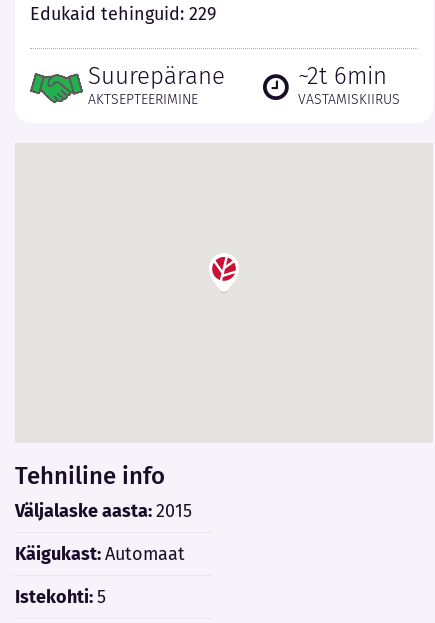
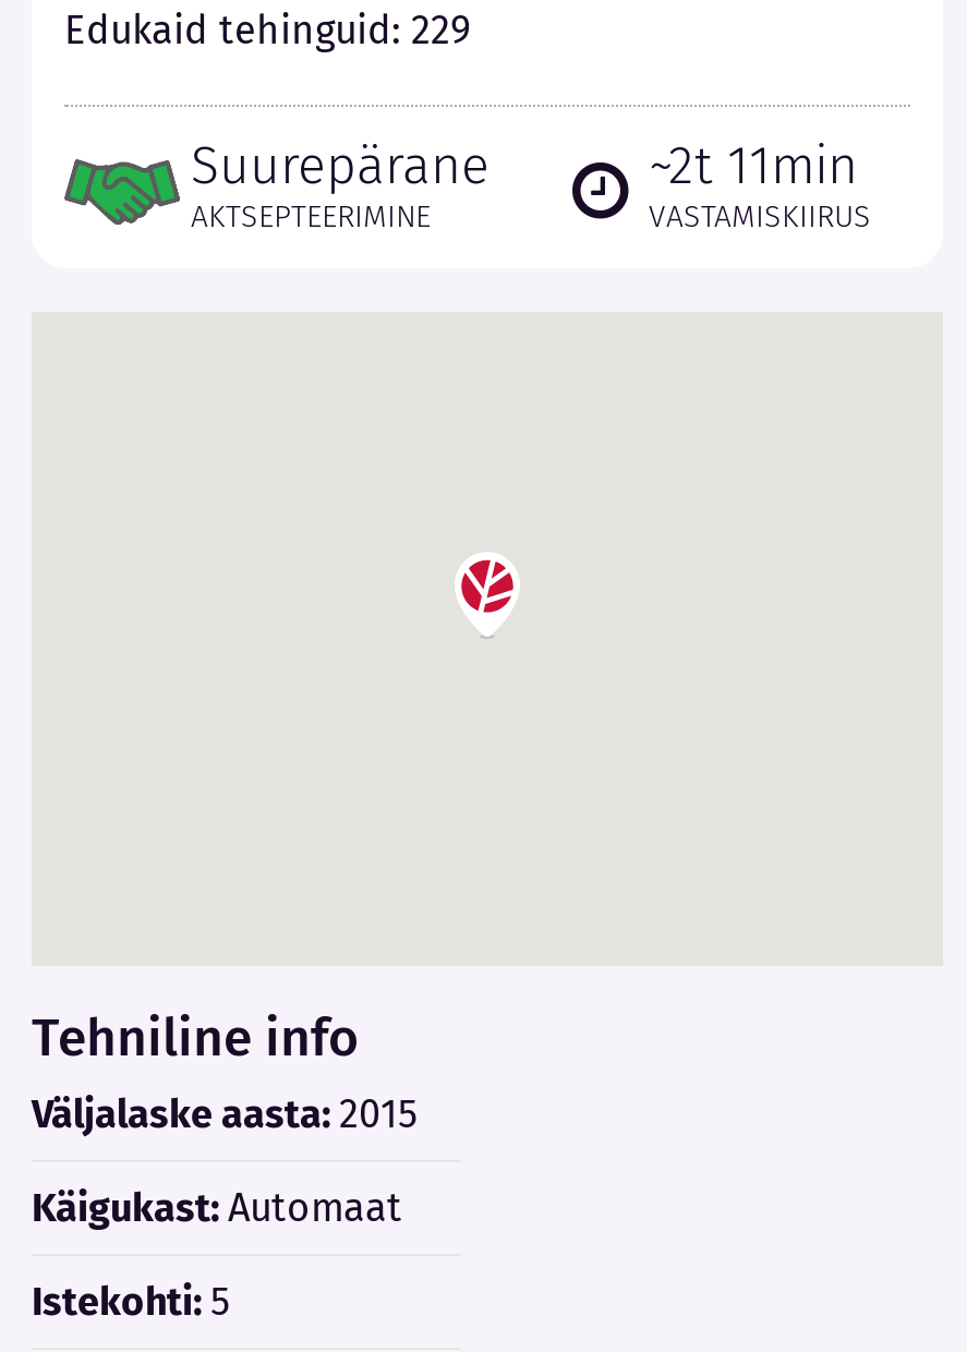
- ~2t 6min
+ ~2t 11min
